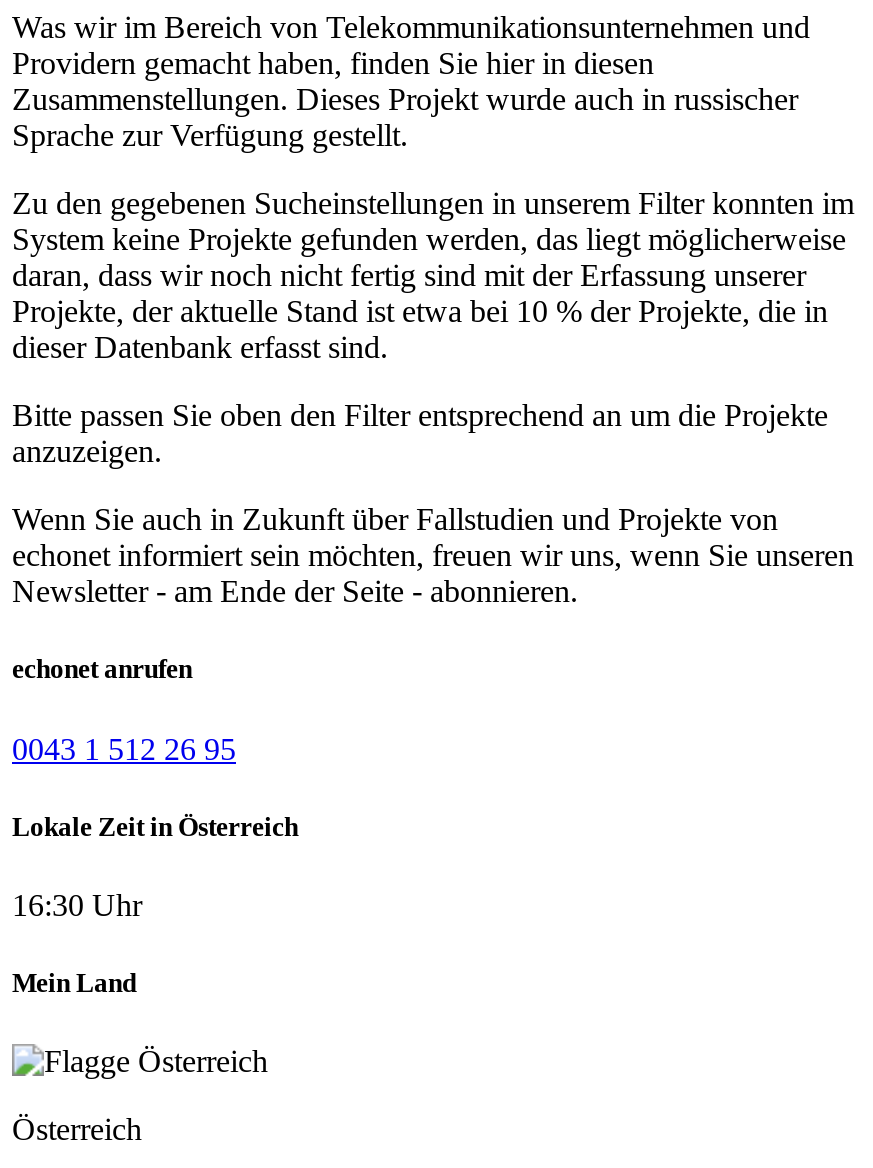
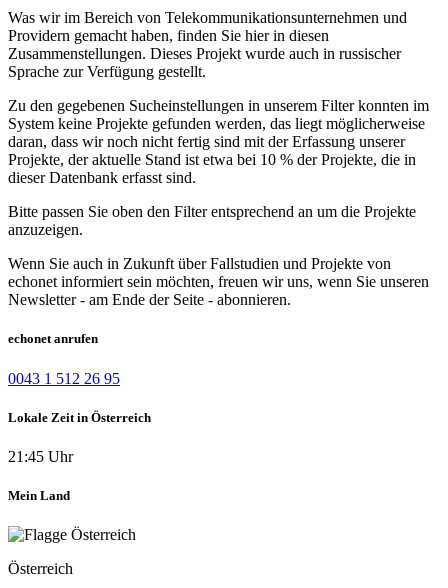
- 16:30 Uhr
+ 21:45 Uhr
